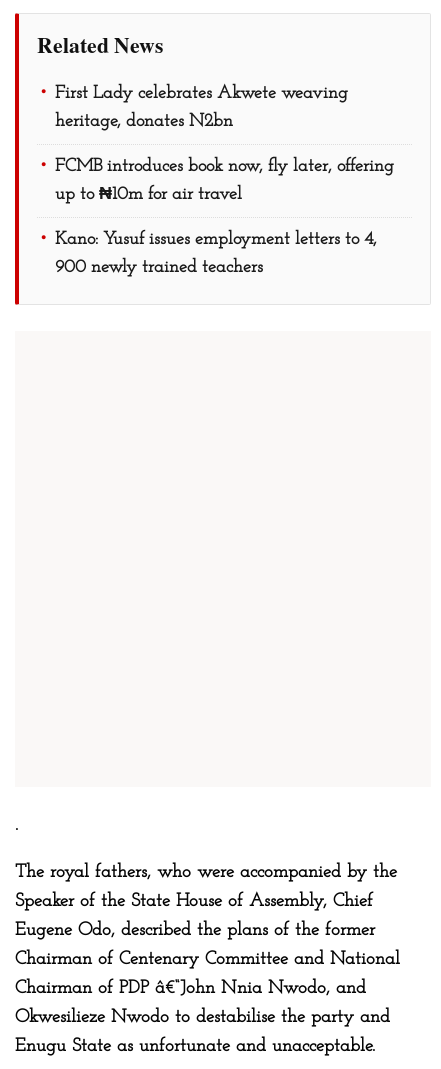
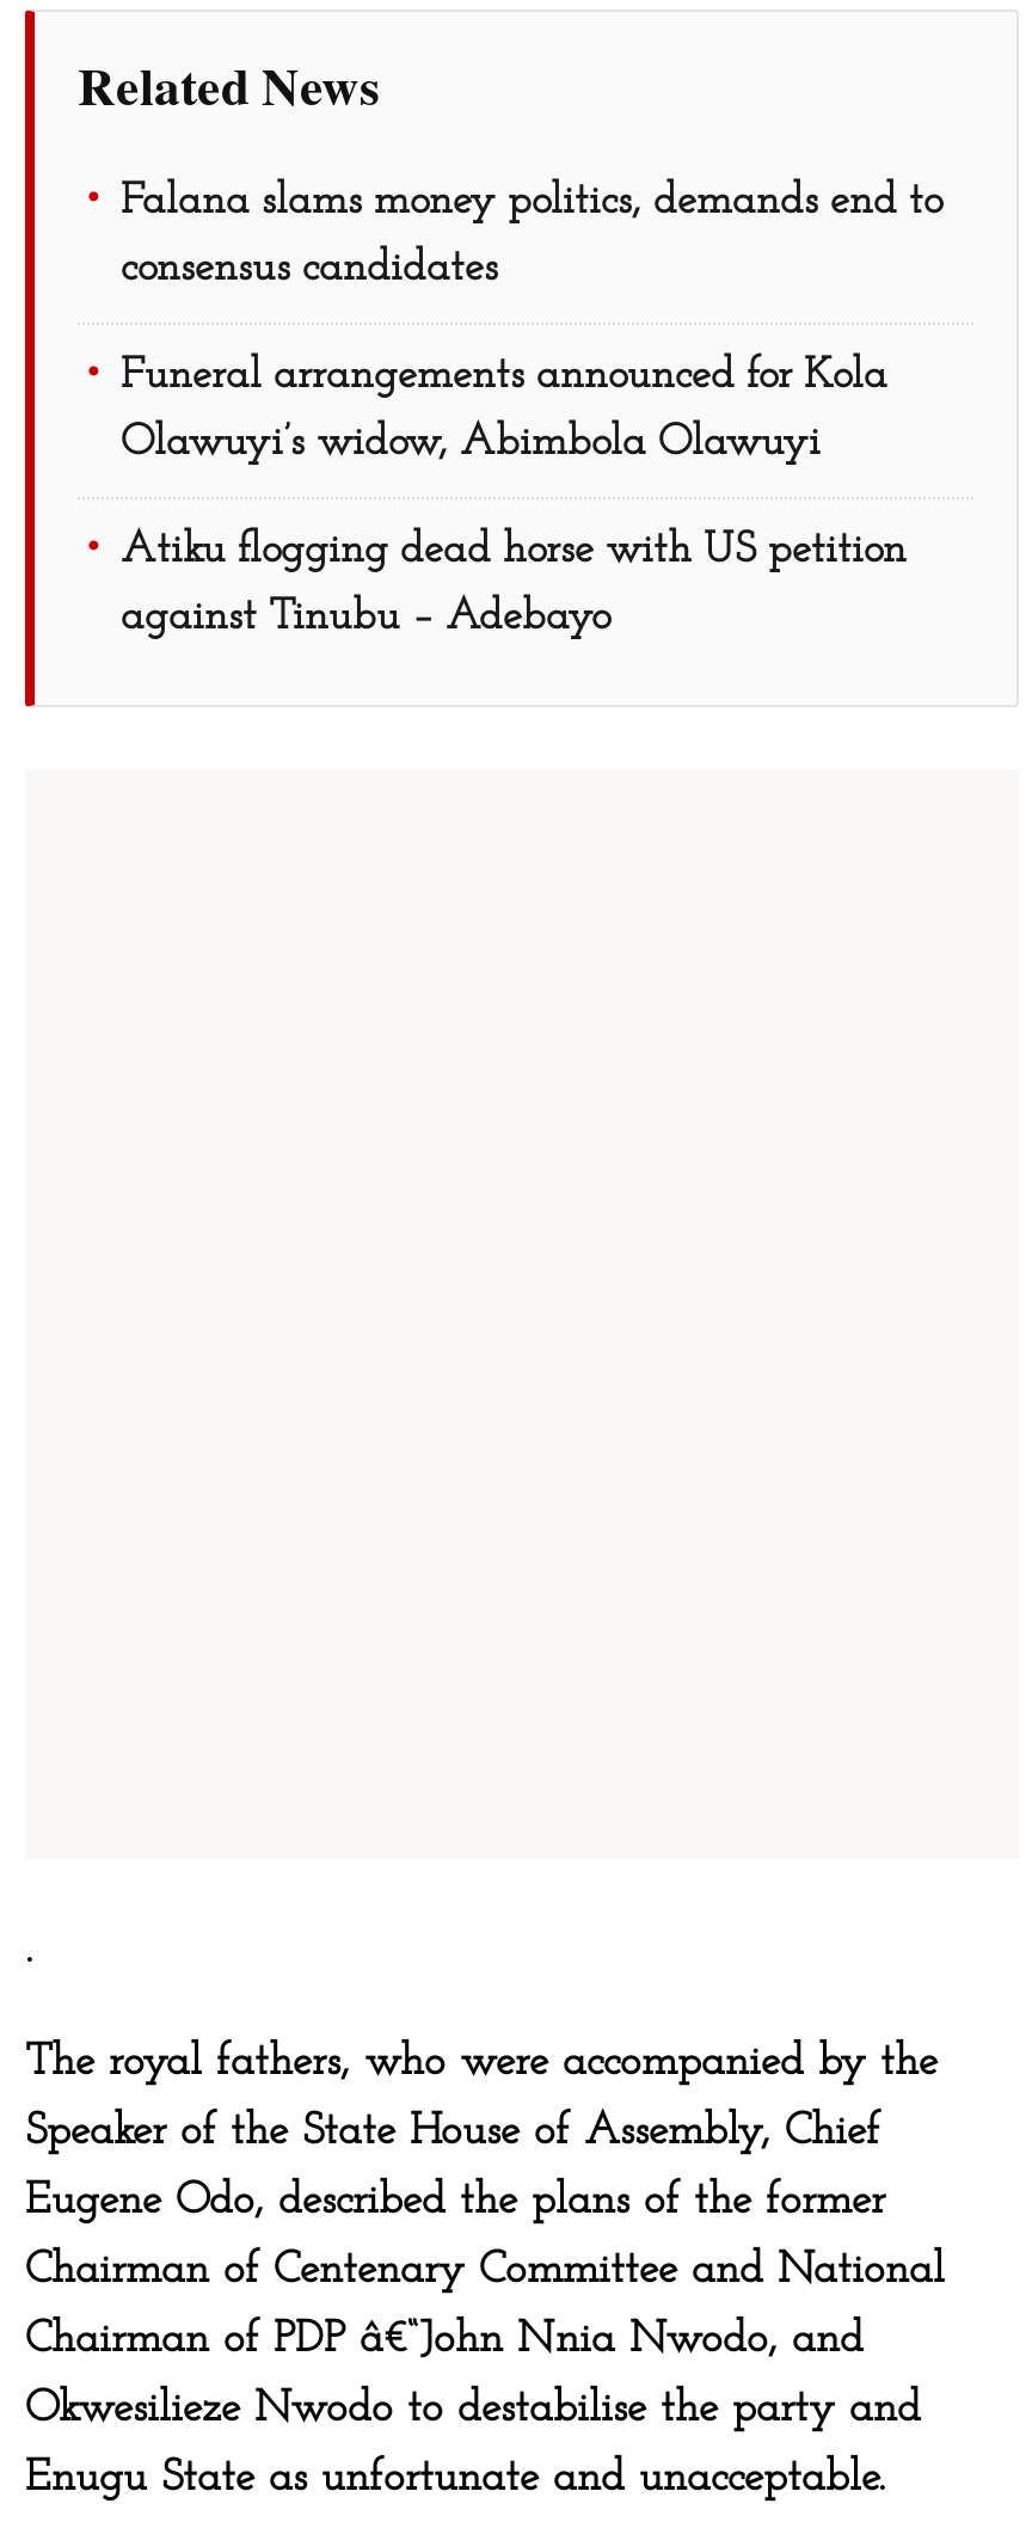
- First Lady celebrates Akwete weaving
+ Falana slams money politics, demands end to

- heritage, donates N2bn
+ consensus candidates

- FCMB introduces book now, fly later, offering
+ Funeral arrangements announced for Kola

- up to ₦10m for air travel
+ Olawuyi’s widow, Abimbola Olawuyi

- Kano: Yusuf issues employment letters to 4,
+ Atiku flogging dead horse with US petition

- 900 newly trained teachers
+ against Tinubu – Adebayo
